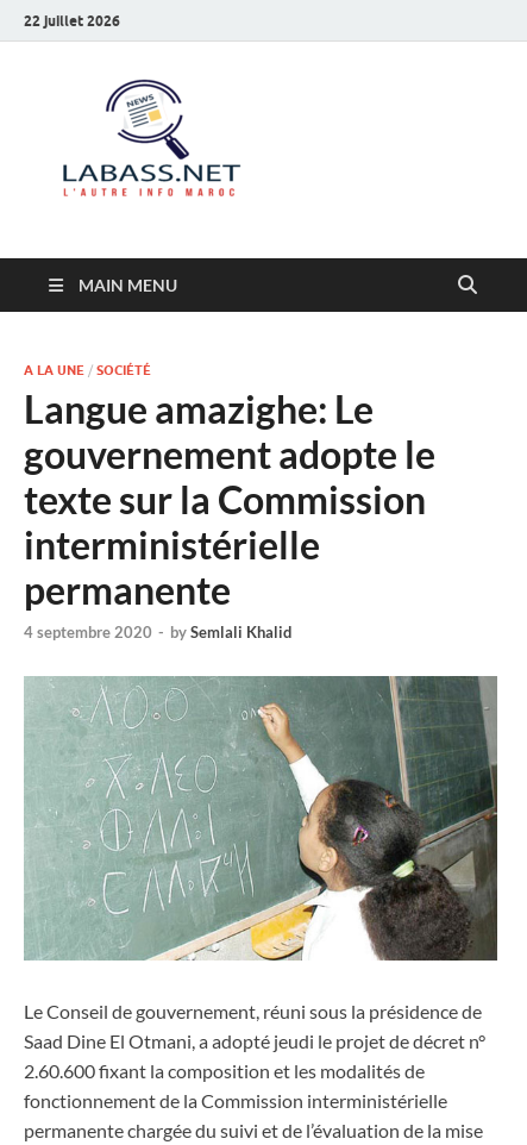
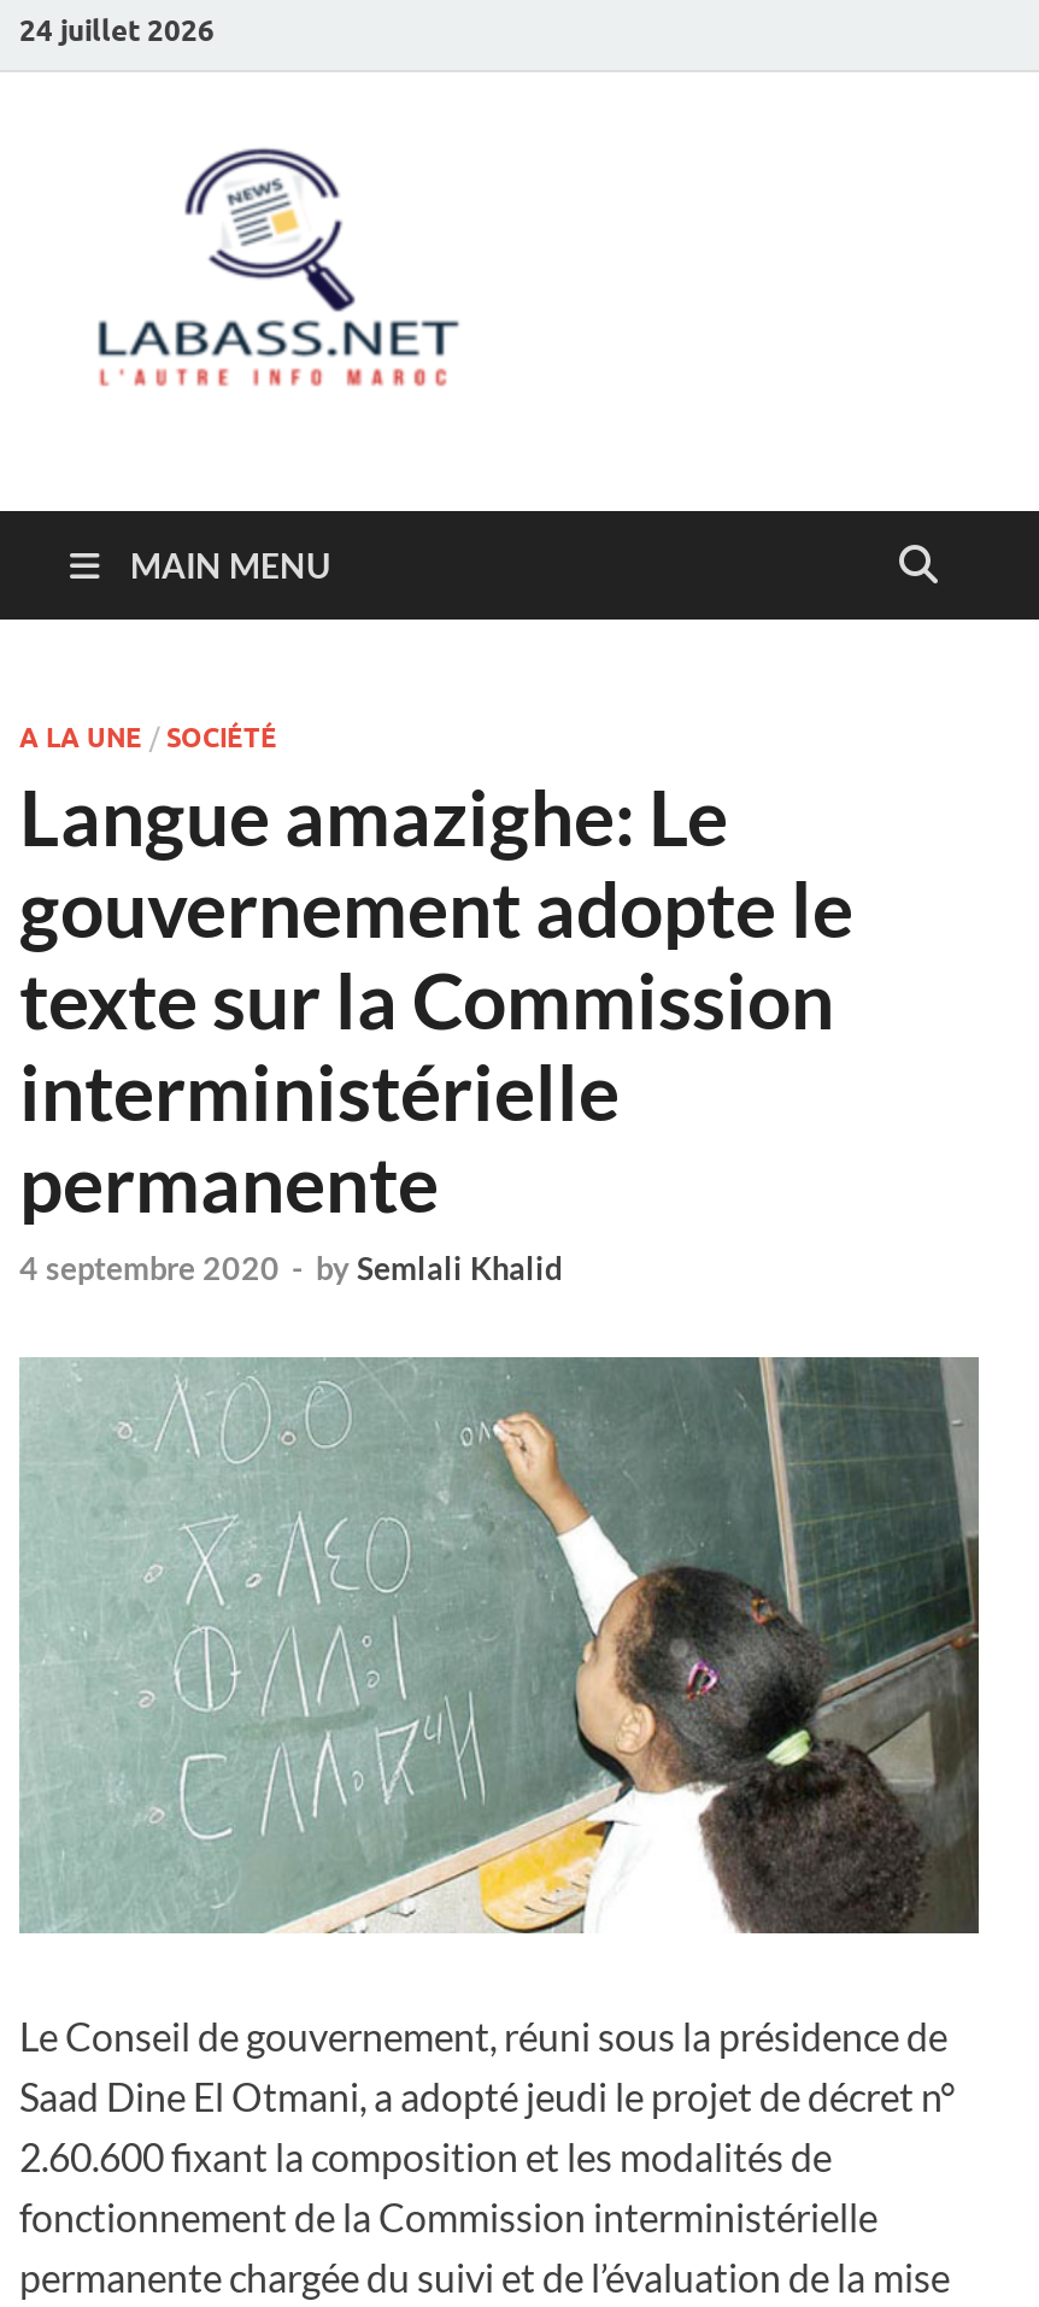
- 22 juillet 2026
+ 24 juillet 2026
